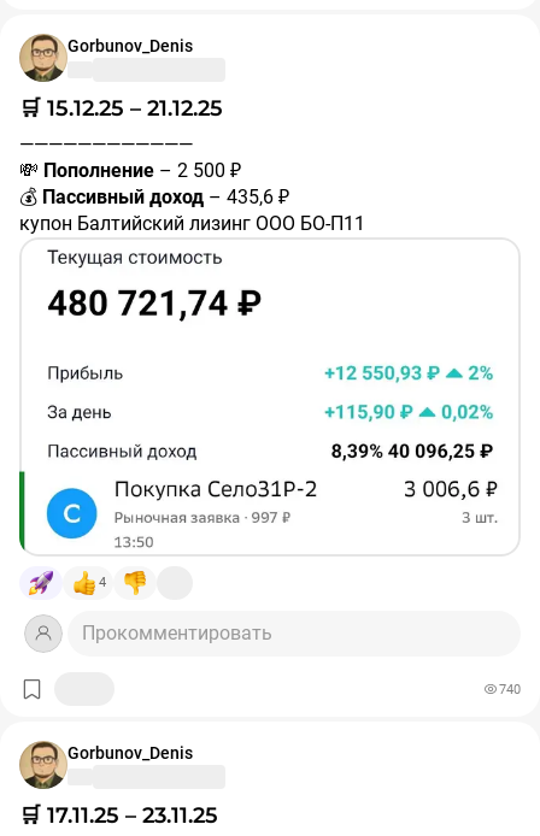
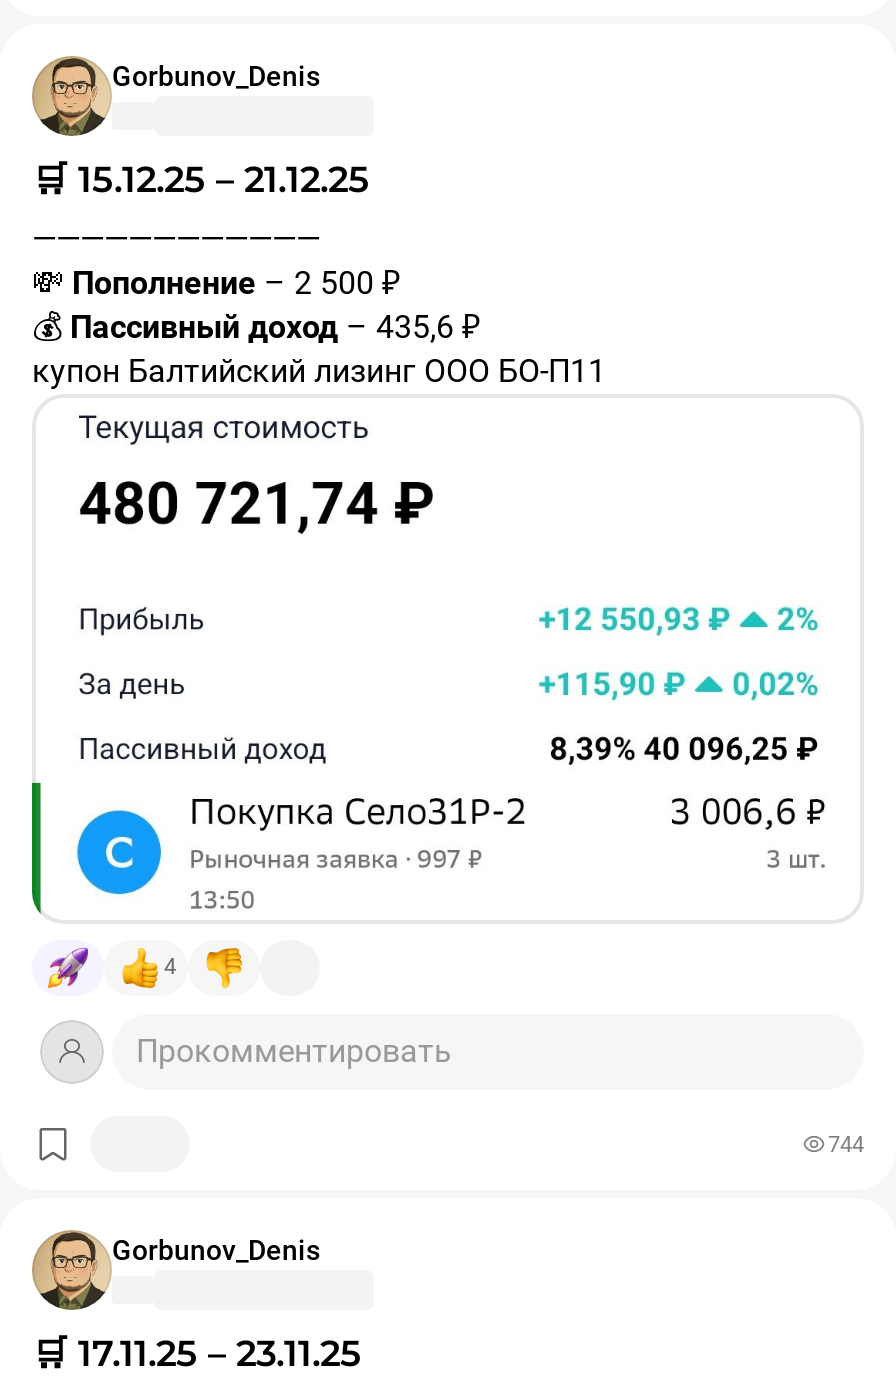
- 740
+ 744
